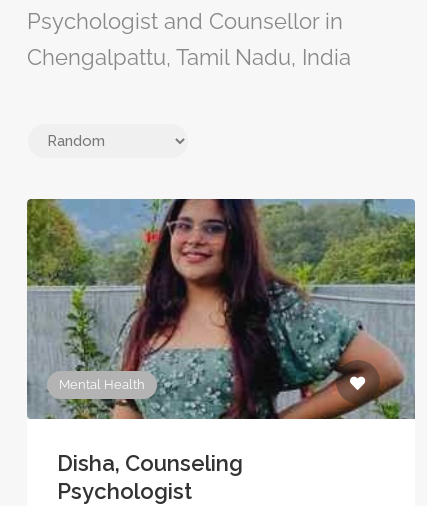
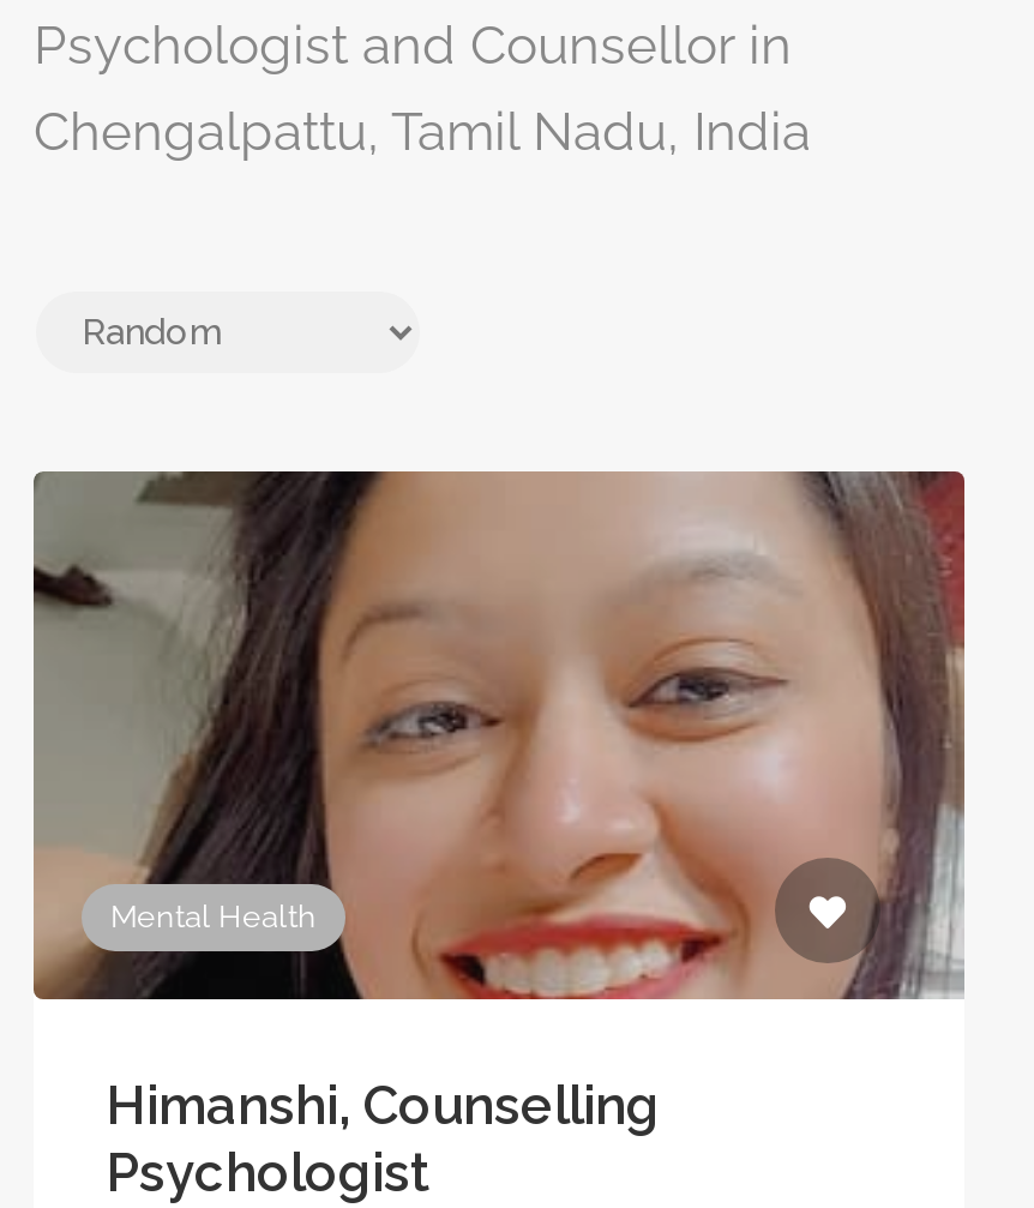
- [image]
- Disha, Counseling
+ [image]
+ Himanshi, Counselling
